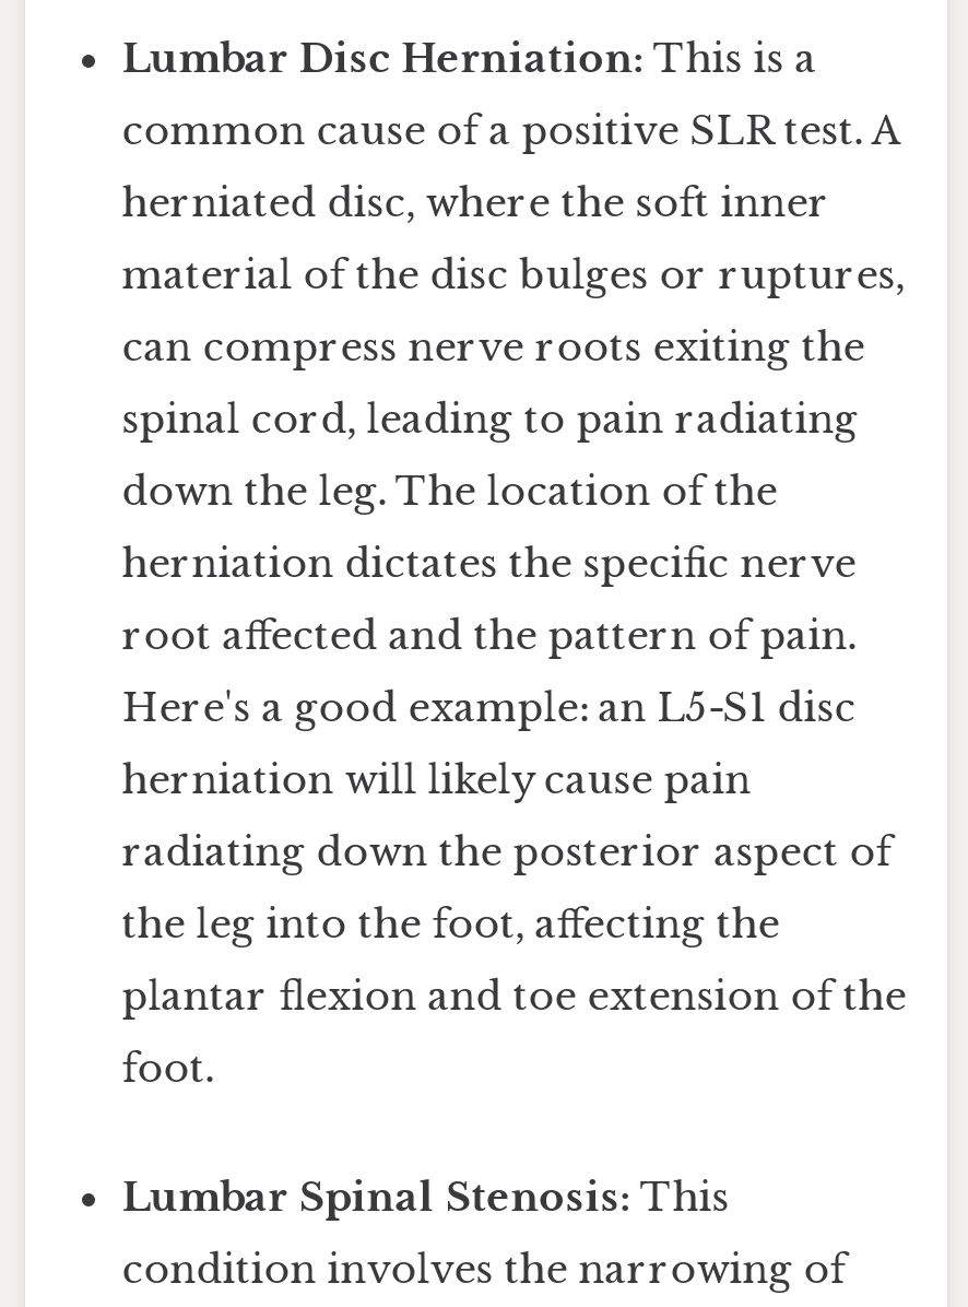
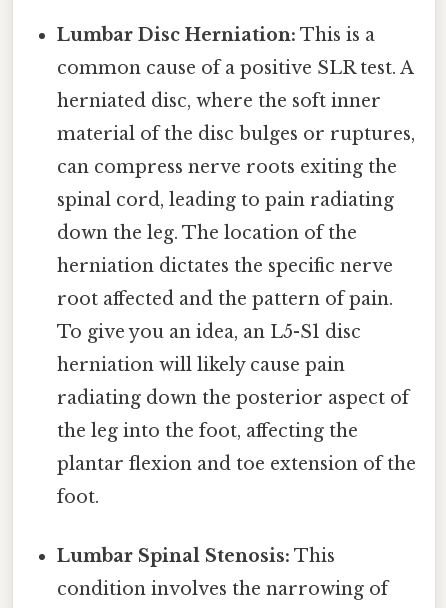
- Here's a good example: an L5-S1 disc
+ To give you an idea, an L5-S1 disc
